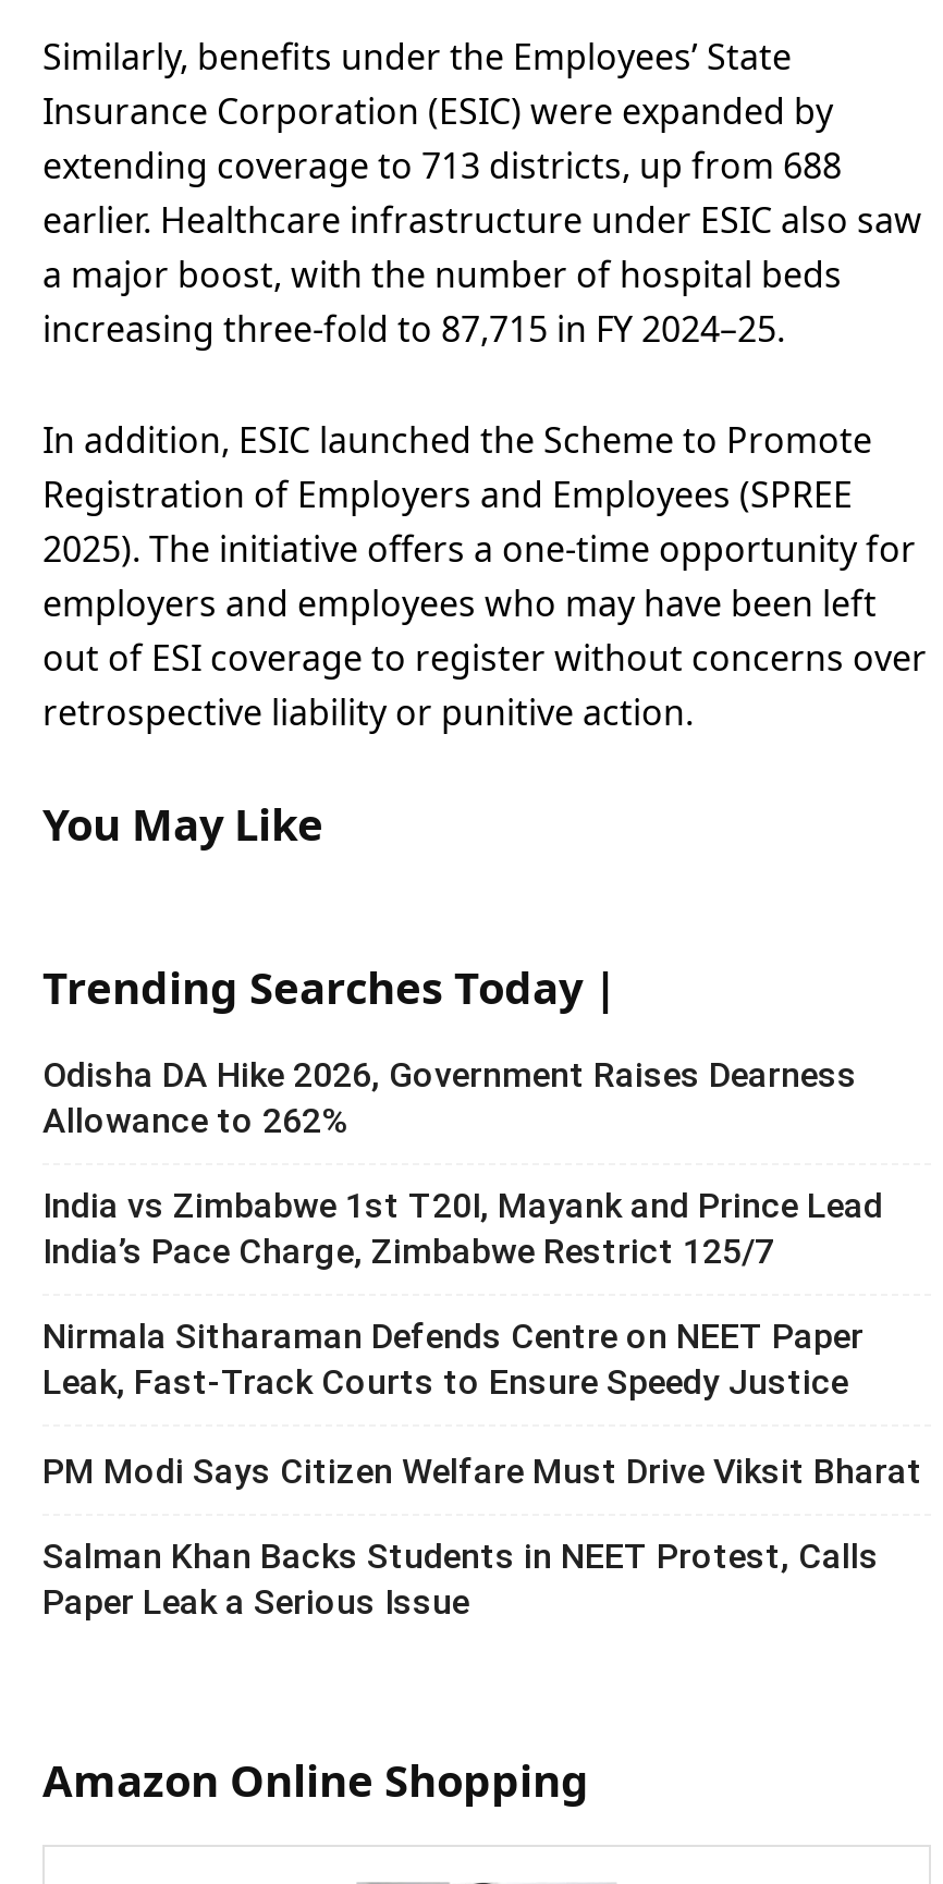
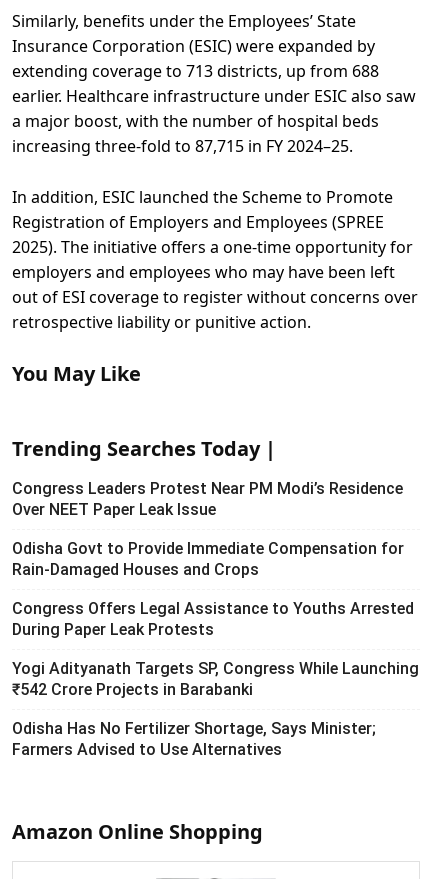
- Odisha DA Hike 2026, Government Raises Dearness
- Allowance to 262%
+ Congress Leaders Protest Near PM Modi’s Residence
+ Over NEET Paper Leak Issue

- India vs Zimbabwe 1st T20I, Mayank and Prince Lead
- India’s Pace Charge, Zimbabwe Restrict 125/7
+ Odisha Govt to Provide Immediate Compensation for
+ Rain-Damaged Houses and Crops

- Nirmala Sitharaman Defends Centre on NEET Paper
- Leak, Fast-Track Courts to Ensure Speedy Justice
+ Congress Offers Legal Assistance to Youths Arrested
+ During Paper Leak Protests

- PM Modi Says Citizen Welfare Must Drive Viksit Bharat
+ Yogi Adityanath Targets SP, Congress While Launching
+ ₹542 Crore Projects in Barabanki

- Salman Khan Backs Students in NEET Protest, Calls
- Paper Leak a Serious Issue
+ Odisha Has No Fertilizer Shortage, Says Minister;
+ Farmers Advised to Use Alternatives
